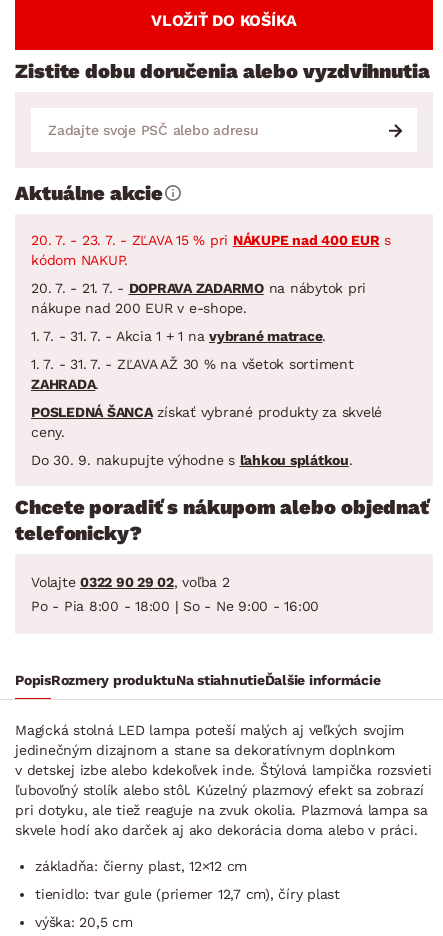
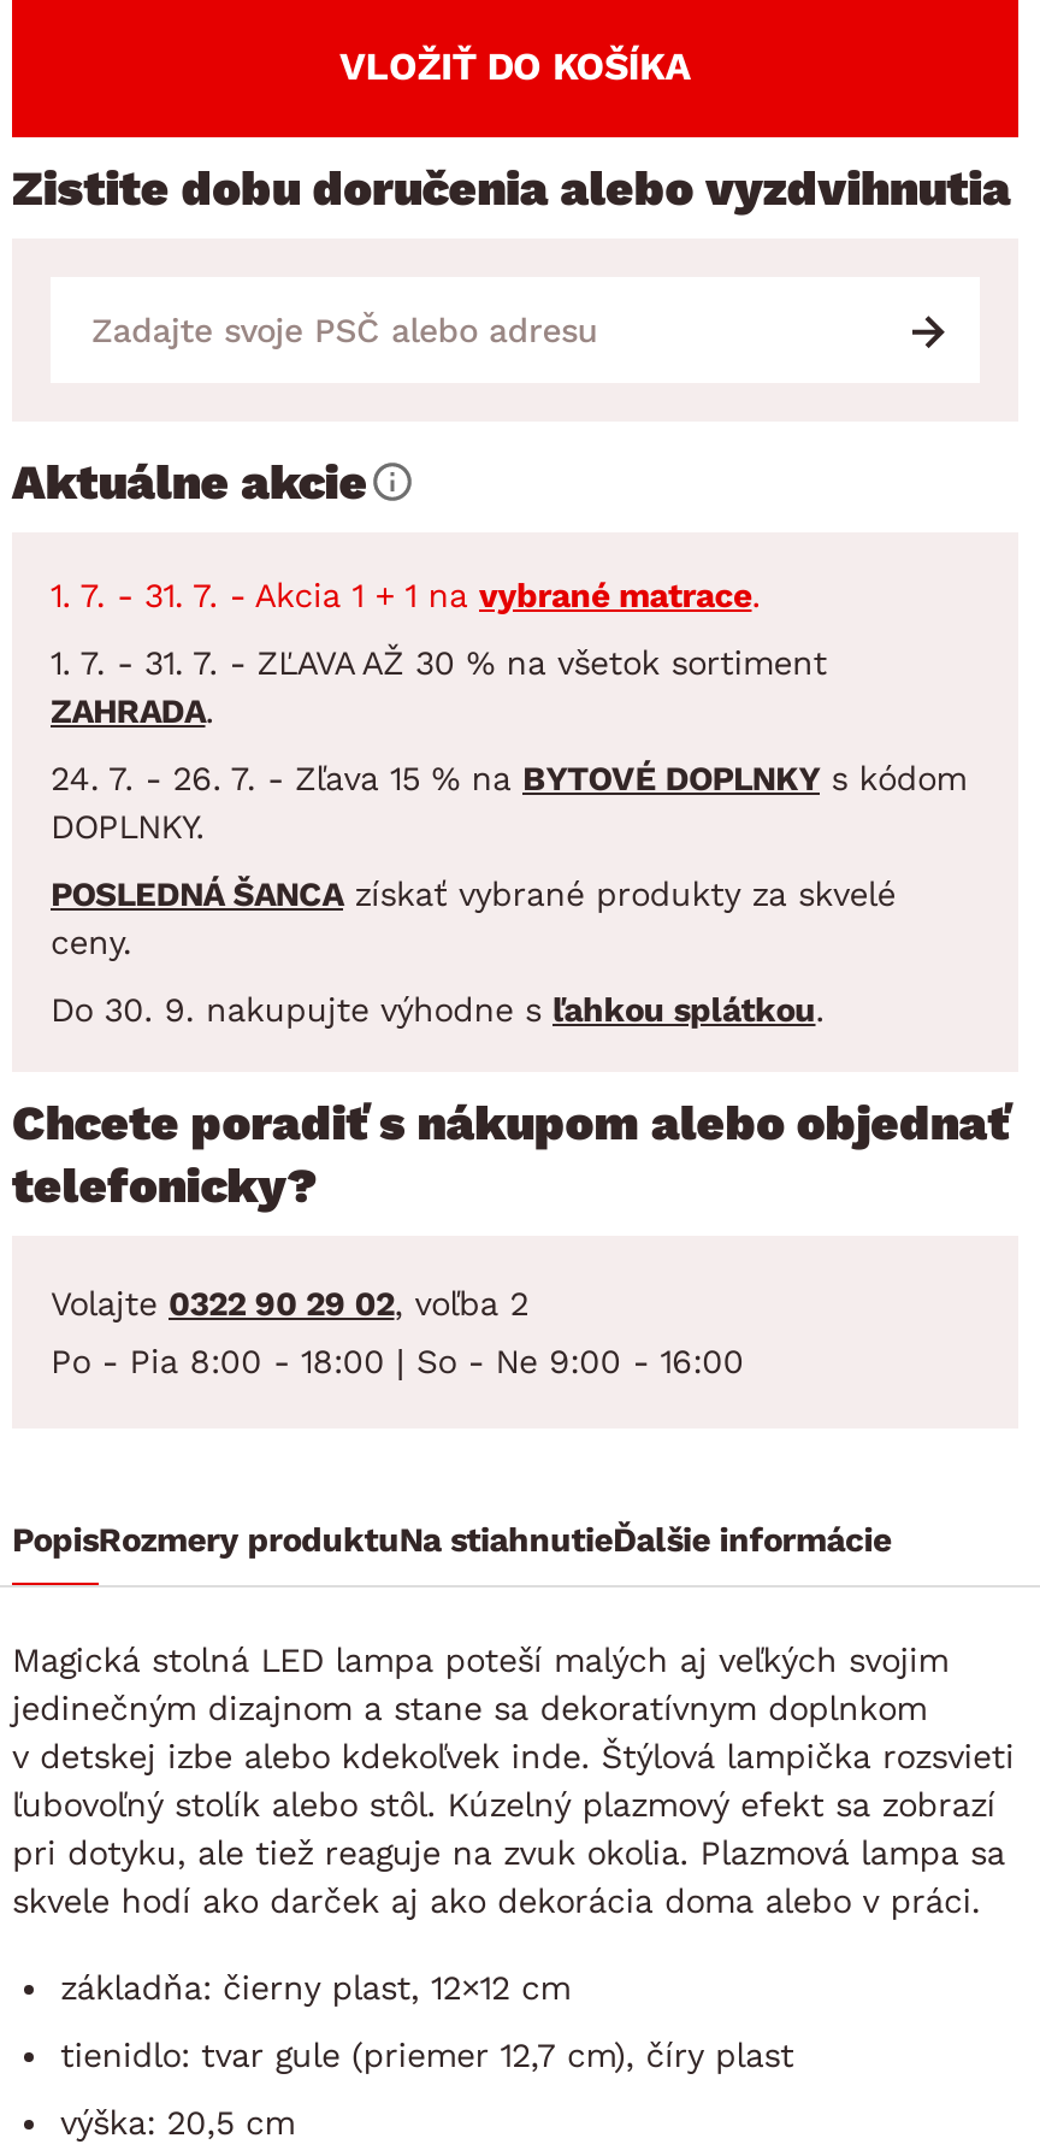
- 20. 7. - 23. 7. - ZĽAVA 15 % pri NÁKUPE nad 400 EUR s
- kódom NAKUP.
- 20. 7. - 21. 7. - DOPRAVA ZADARMO na nábytok pri
- nákupe nad 200 EUR v e-shope.

moved up: 1. 7. - 31. 7. - Akcia 1 + 1 na vybrané matrace. | 1. 7. - 31. 7. - ZĽAVA AŽ 30 % na všetok sortiment | ZAHRADA.

+ 24. 7. - 26. 7. - Zľava 15 % na BYTOVÉ DOPLNKY s kódom
+ DOPLNKY.
